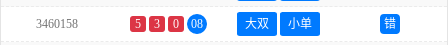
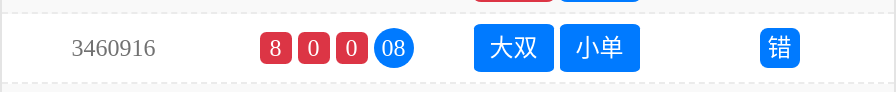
- 3460158
- 5
- 3
+ 3460916
+ 8
+ 0
